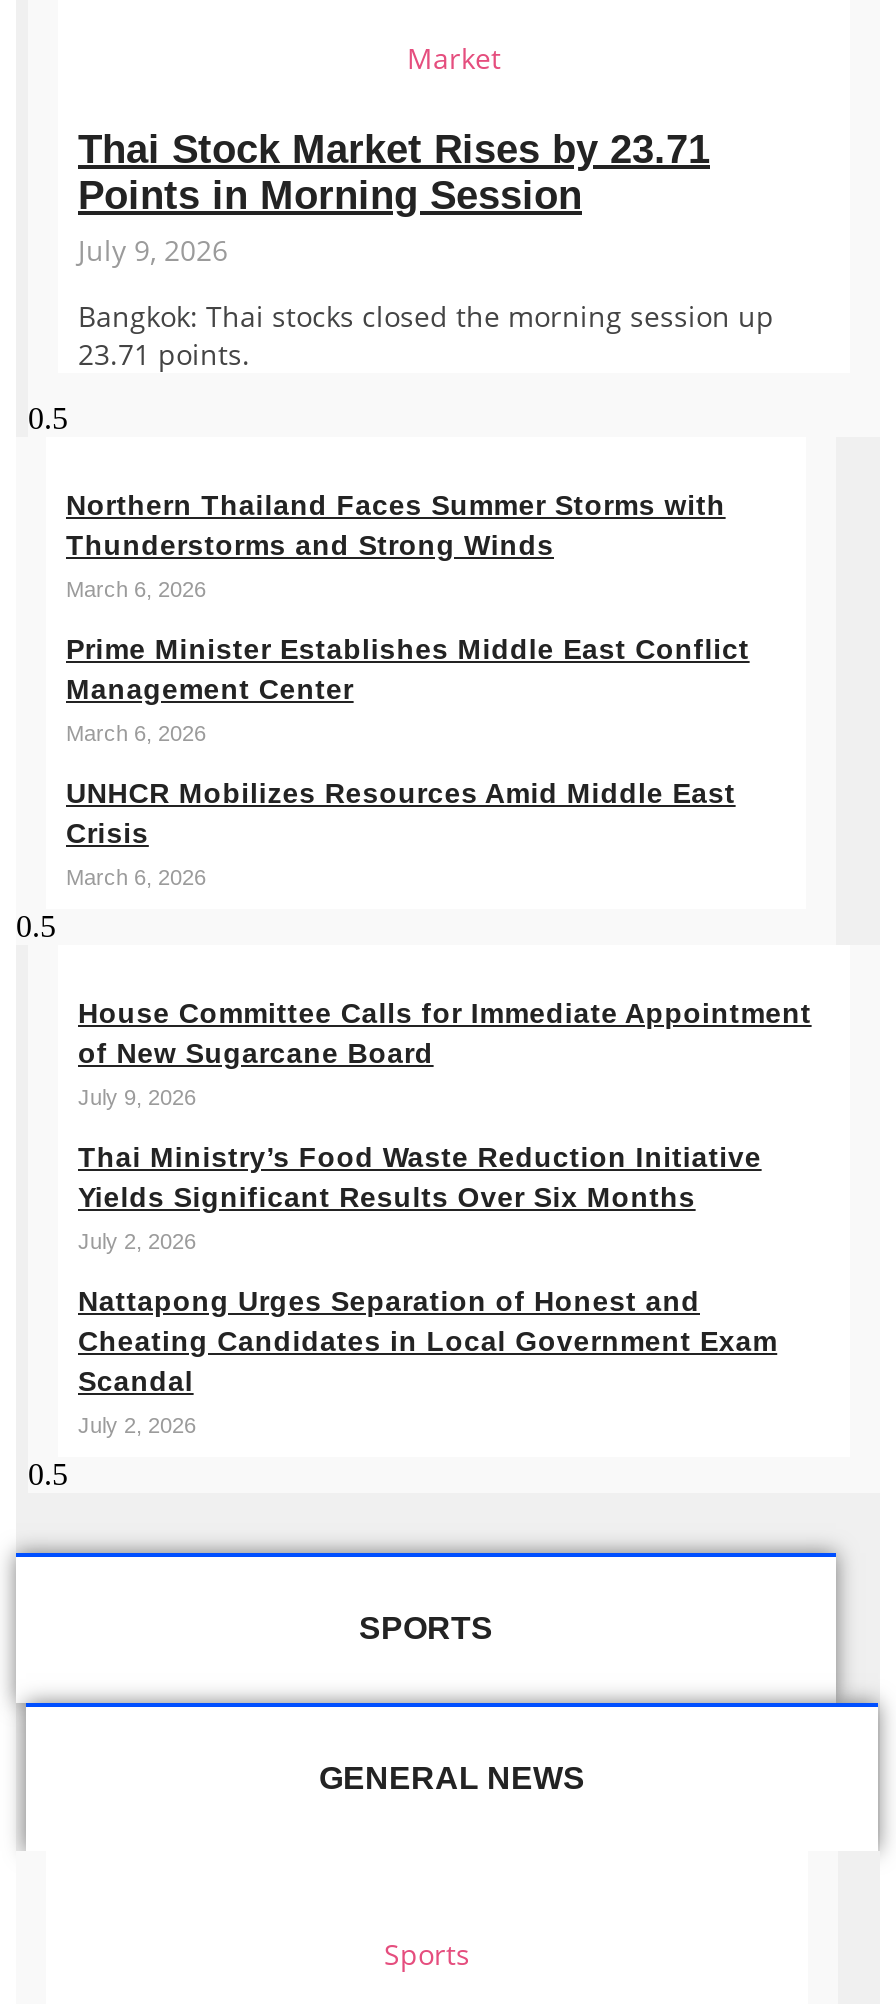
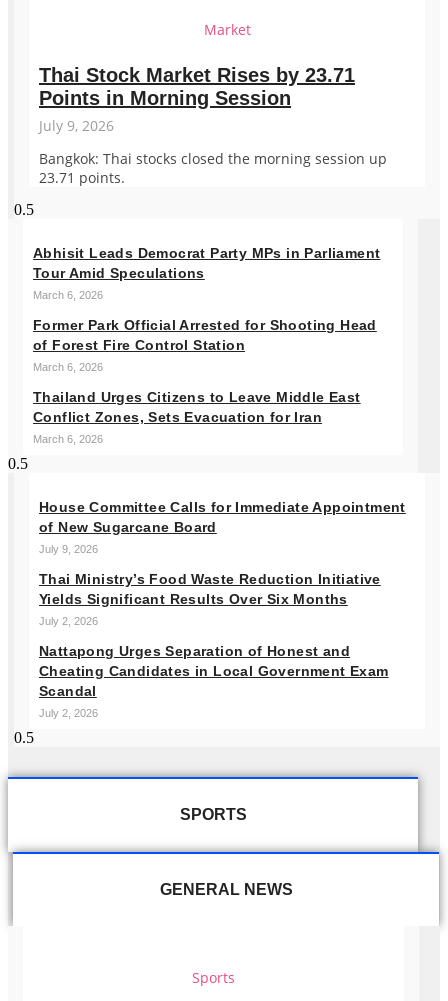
- Northern Thailand Faces Summer Storms with
- Thunderstorms and Strong Winds
+ Abhisit Leads Democrat Party MPs in Parliament
+ Tour Amid Speculations

- Prime Minister Establishes Middle East Conflict
- Management Center
+ Former Park Official Arrested for Shooting Head
+ of Forest Fire Control Station

- UNHCR Mobilizes Resources Amid Middle East
- Crisis
+ Thailand Urges Citizens to Leave Middle East
+ Conflict Zones, Sets Evacuation for Iran
